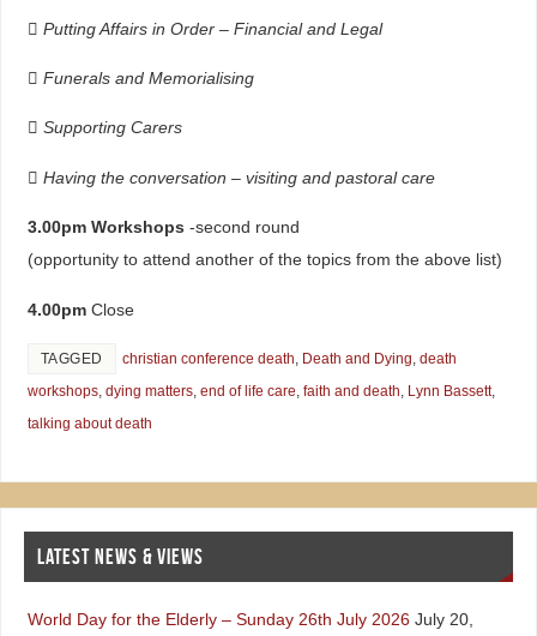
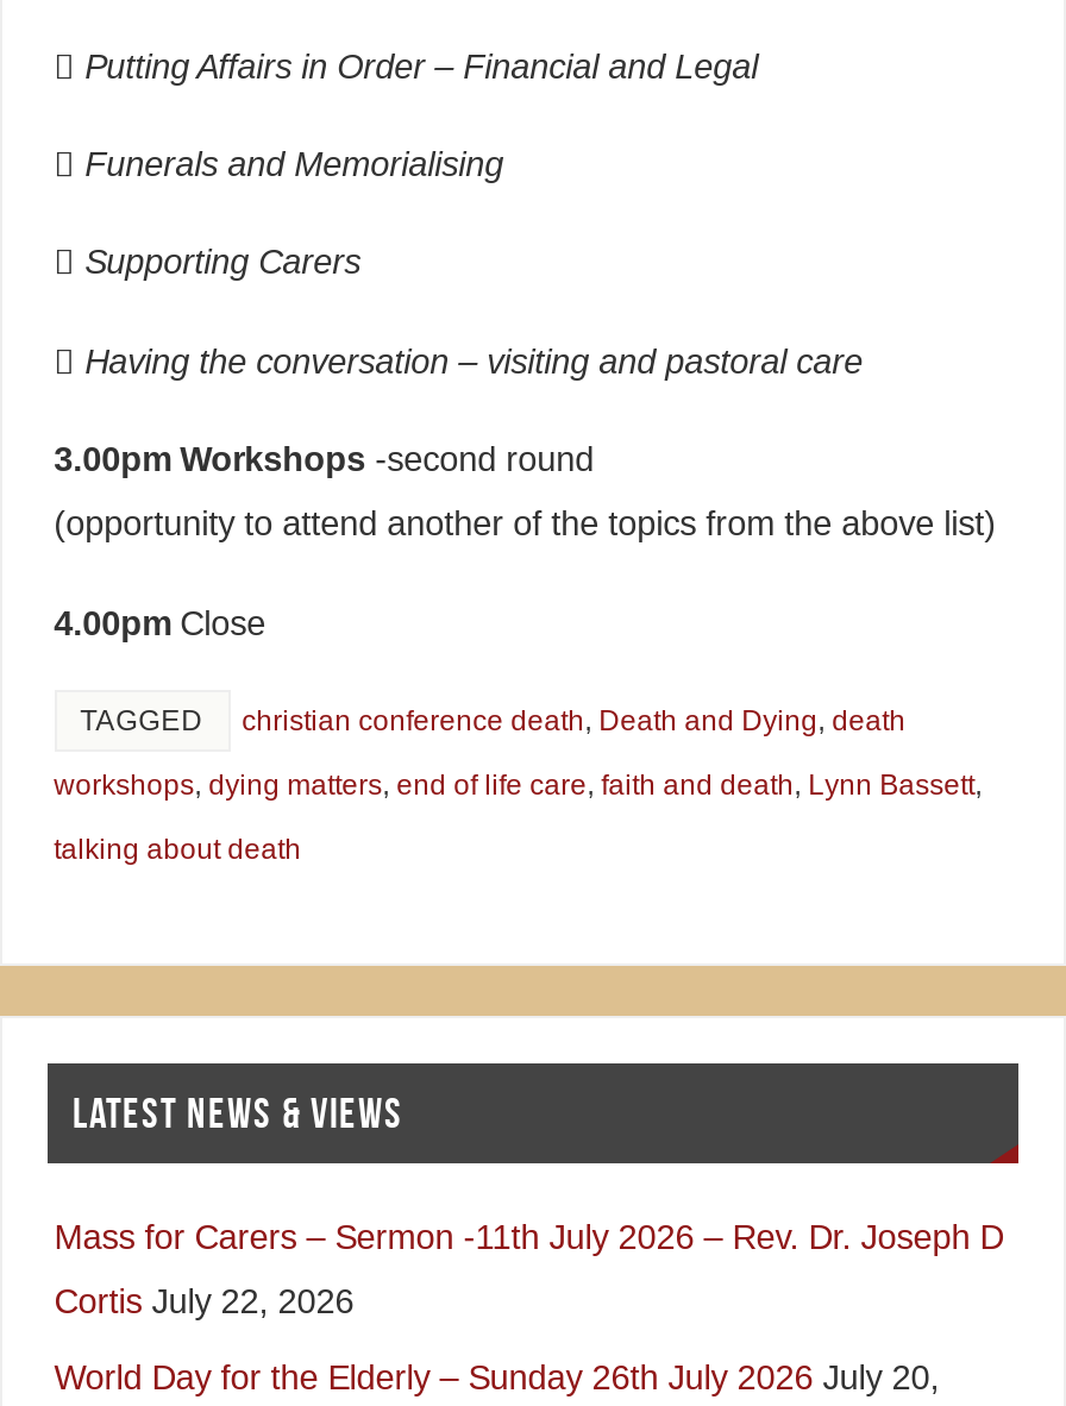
+ Mass for Carers – Sermon -11th July 2026 – Rev. Dr. Joseph D
+ Cortis July 22, 2026
